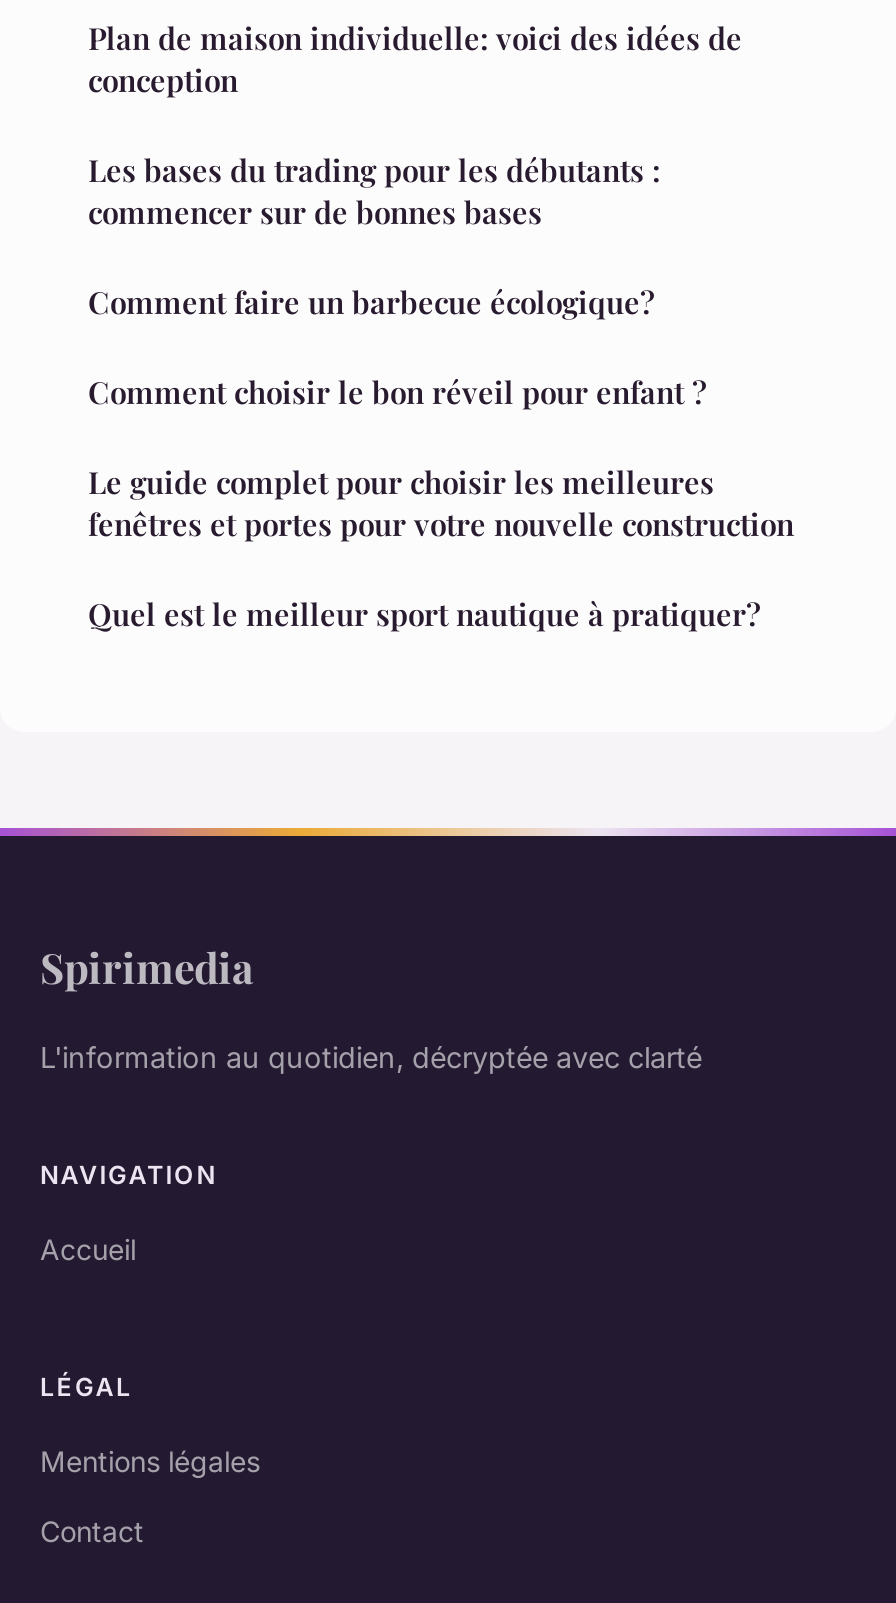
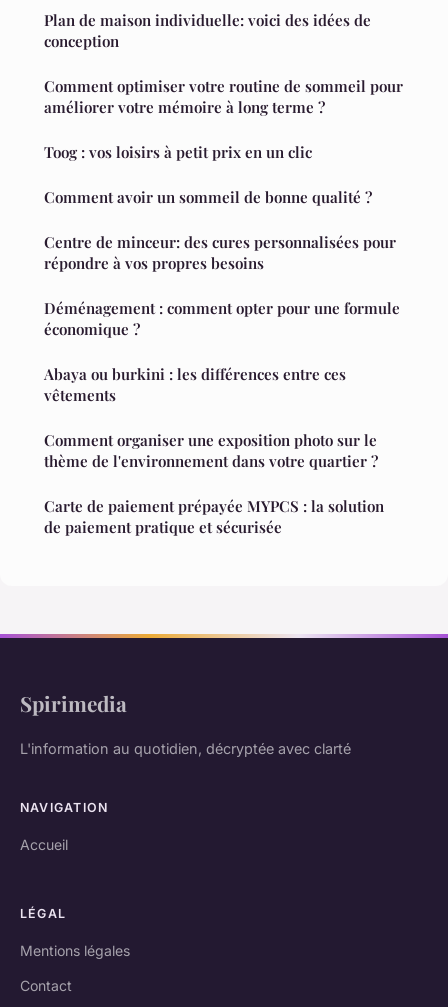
- Les bases du trading pour les débutants :
- commencer sur de bonnes bases
- Comment faire un barbecue écologique?
- Comment choisir le bon réveil pour enfant ?
- Le guide complet pour choisir les meilleures
- fenêtres et portes pour votre nouvelle construction
- Quel est le meilleur sport nautique à pratiquer?
+ Comment optimiser votre routine de sommeil pour
+ améliorer votre mémoire à long terme ?
+ Toog : vos loisirs à petit prix en un clic
+ Comment avoir un sommeil de bonne qualité ?
+ Centre de minceur: des cures personnalisées pour
+ répondre à vos propres besoins
+ Déménagement : comment opter pour une formule
+ économique ?
+ Abaya ou burkini : les différences entre ces
+ vêtements
+ Comment organiser une exposition photo sur le
+ thème de l'environnement dans votre quartier ?
+ Carte de paiement prépayée MYPCS : la solution
+ de paiement pratique et sécurisée
